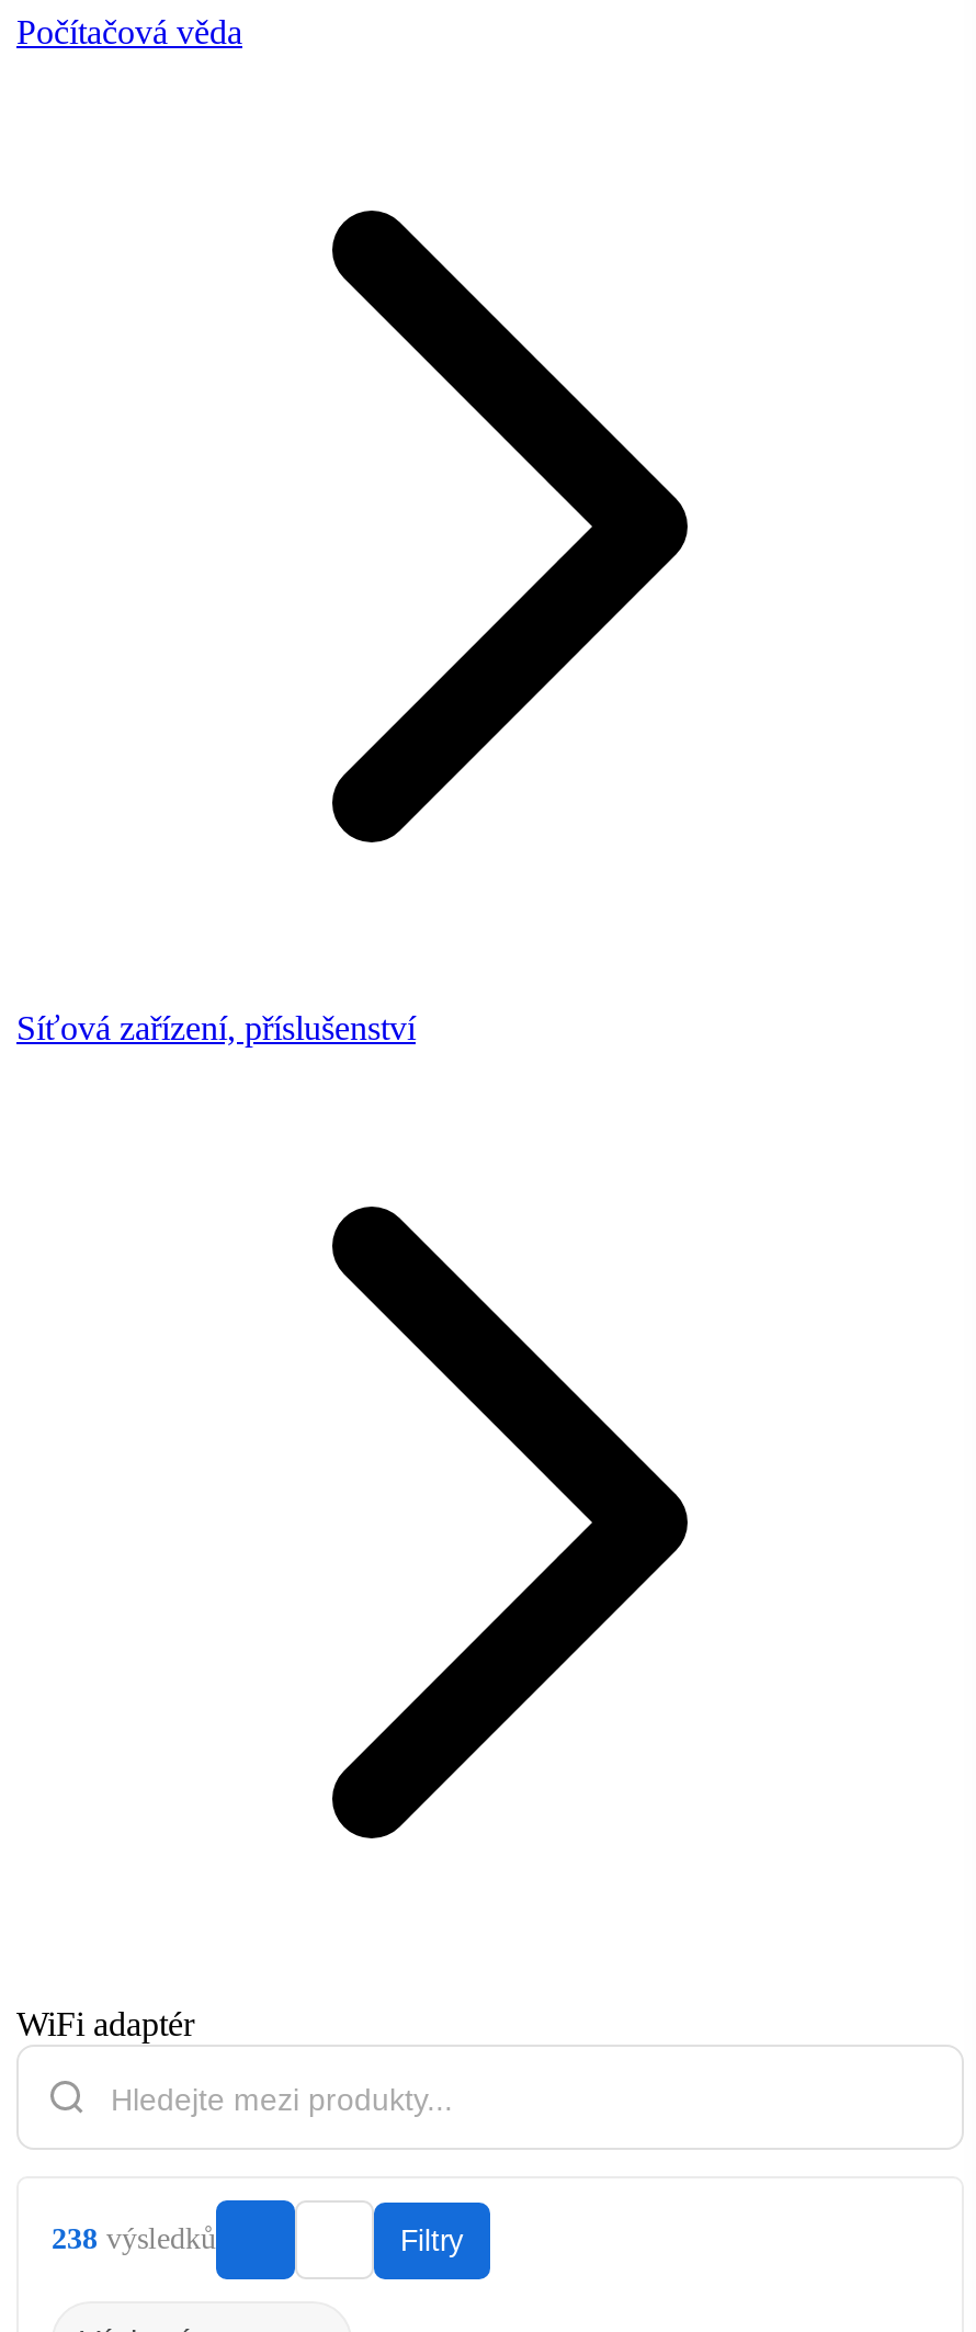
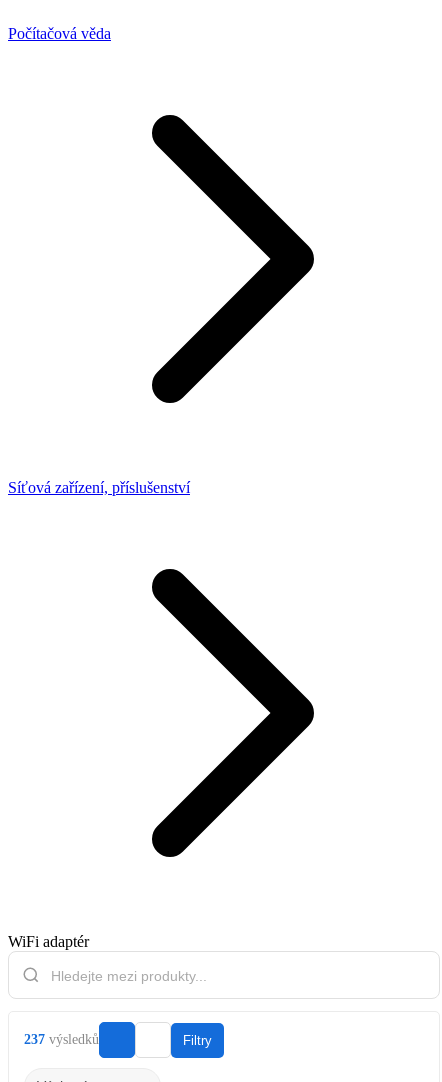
- 238 výsledků
+ 237 výsledků
